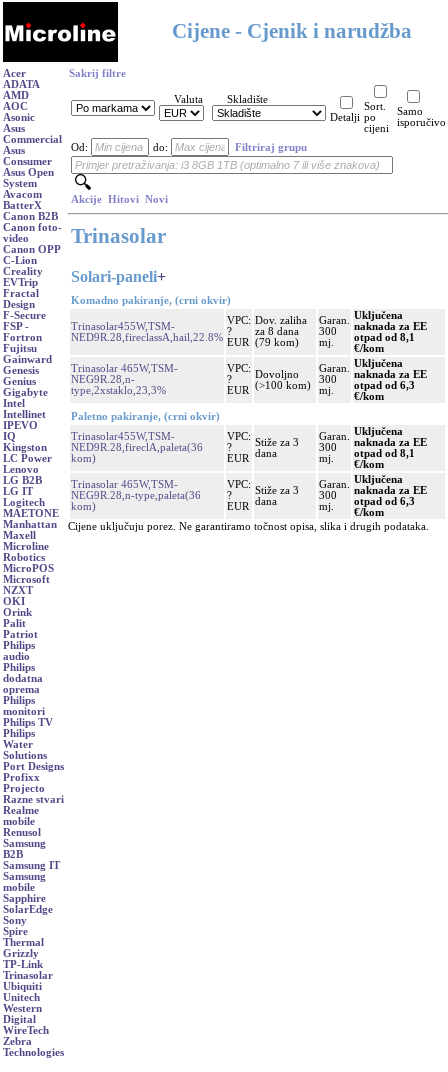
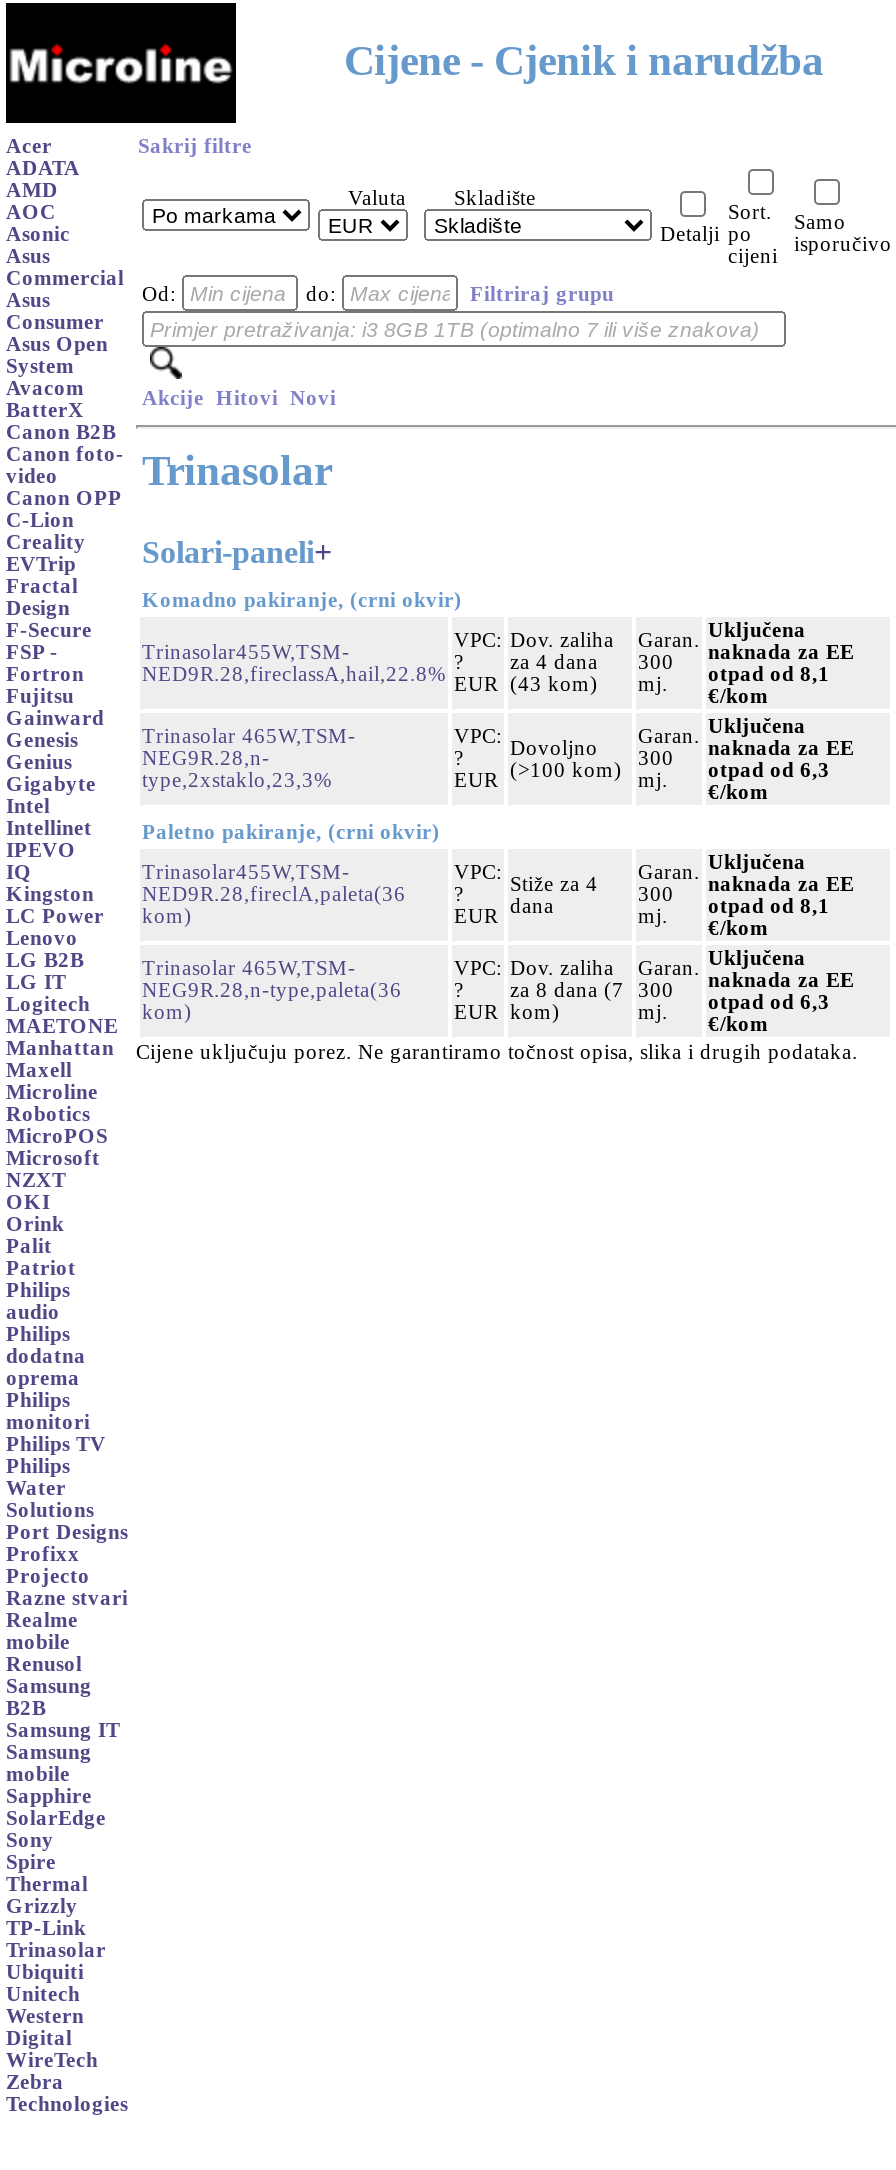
- za 8 dana 300 naknada za EE
+ za 4 dana 300 naknada za EE

- NED9R.28,fireclassA,hail,22.8% EUR (79 kom) mj. otpad od 8,1
+ NED9R.28,fireclassA,hail,22.8% EUR (43 kom) mj. otpad od 8,1

- Stiže za 3 300 naknada za EE
+ Stiže za 4 300 naknada za EE

- Stiže za 3
- dana
+ Dov. zaliha
+ za 8 dana (7
+ kom)
